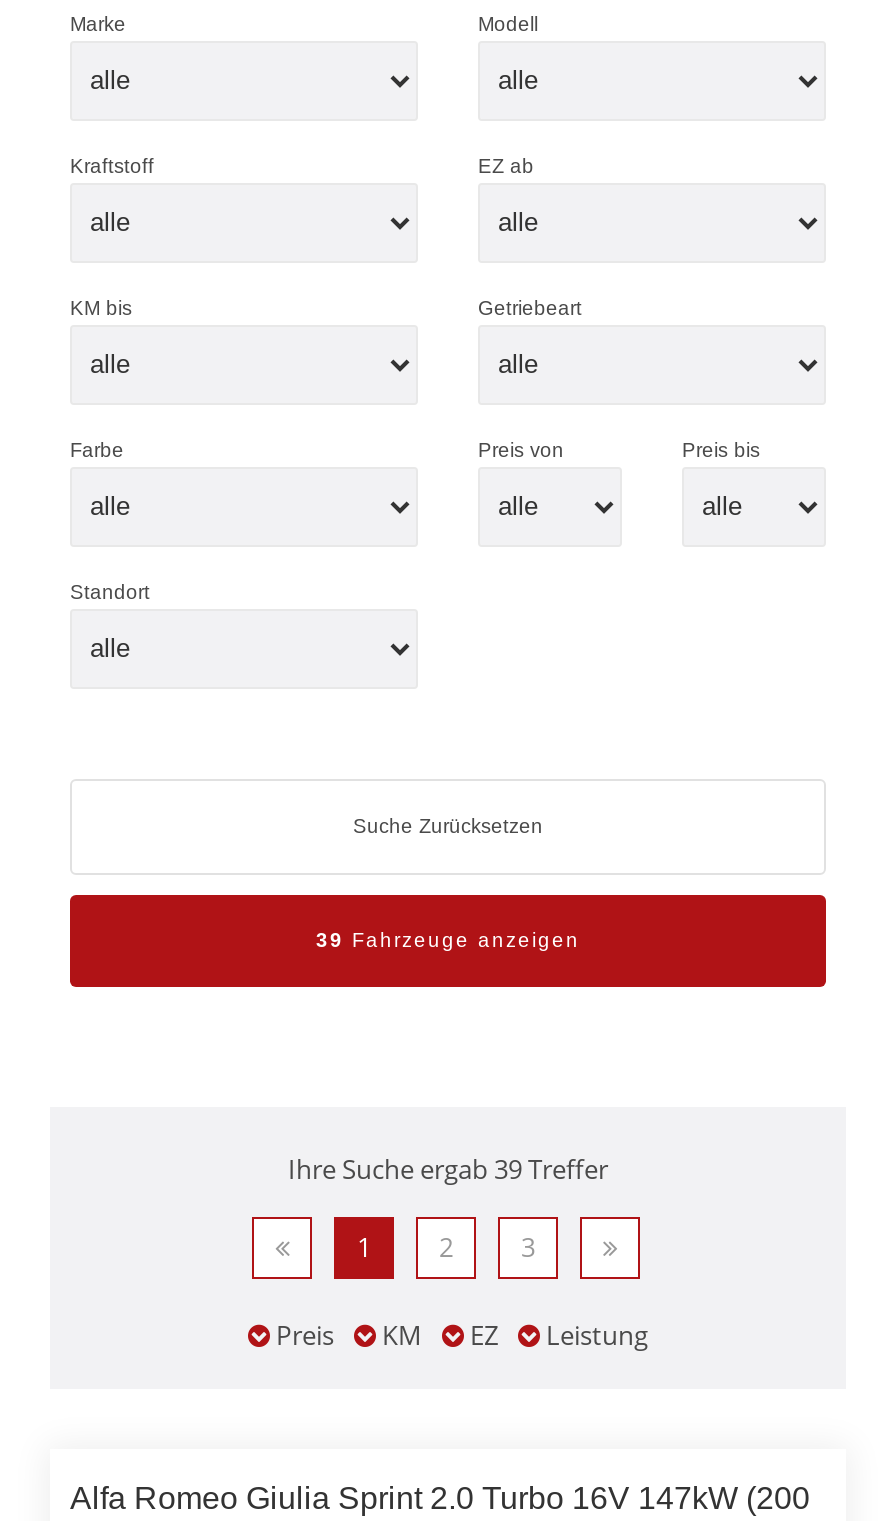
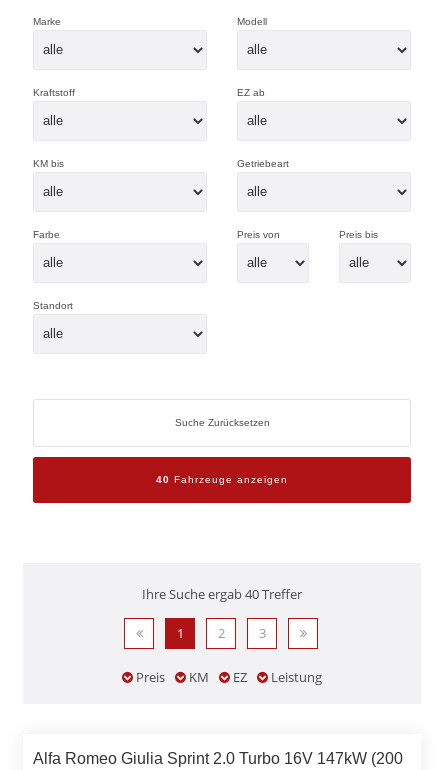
- 39 Fahrzeuge anzeigen
+ 40 Fahrzeuge anzeigen

- Ihre Suche ergab 39 Treffer
+ Ihre Suche ergab 40 Treffer
